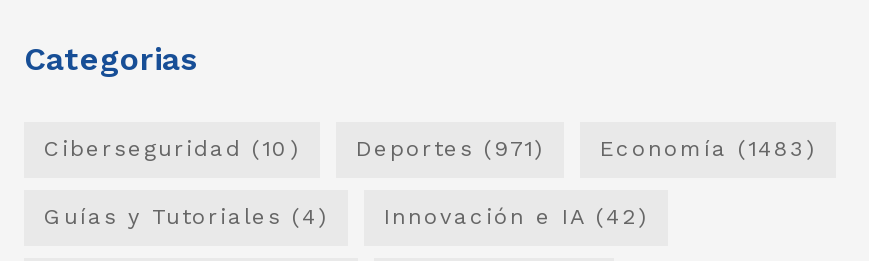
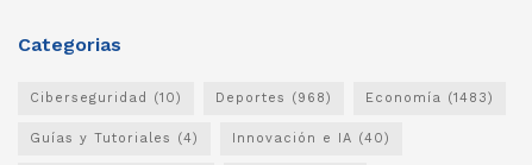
- Deportes (971)
+ Deportes (968)

- Innovación e IA (42)
+ Innovación e IA (40)
